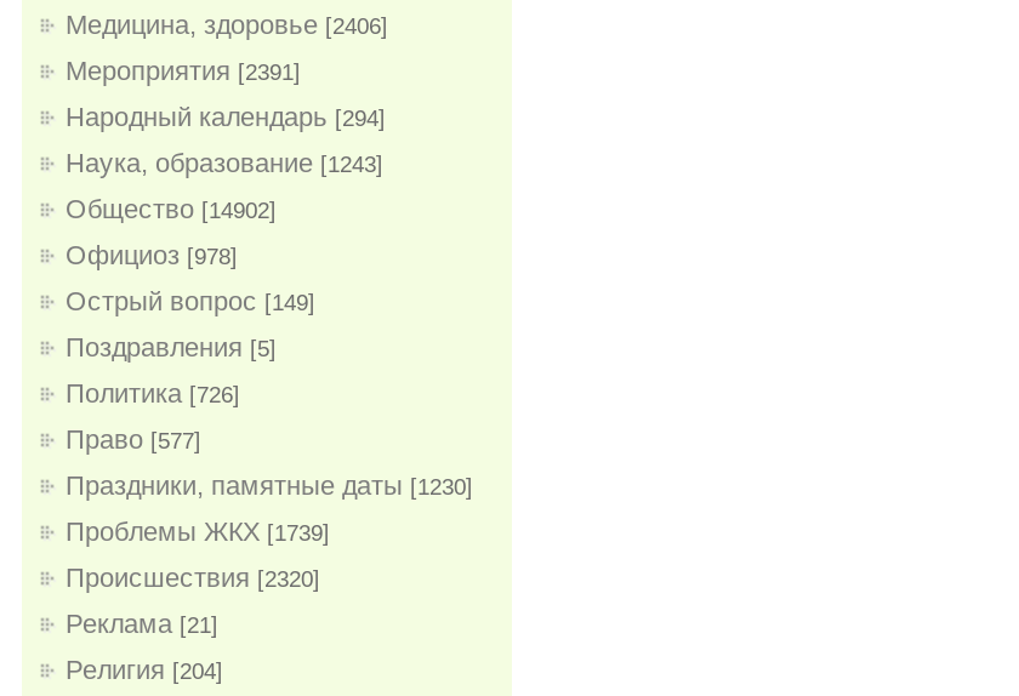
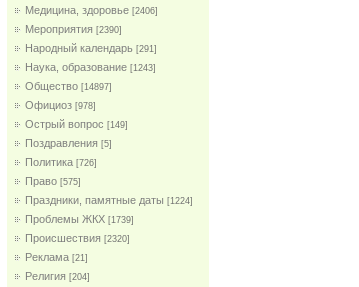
- Мероприятия [2391]
+ Мероприятия [2390]

- Народный календарь [294]
+ Народный календарь [291]

- Общество [14902]
+ Общество [14897]

- Право [577]
+ Право [575]

- Праздники, памятные даты [1230]
+ Праздники, памятные даты [1224]
